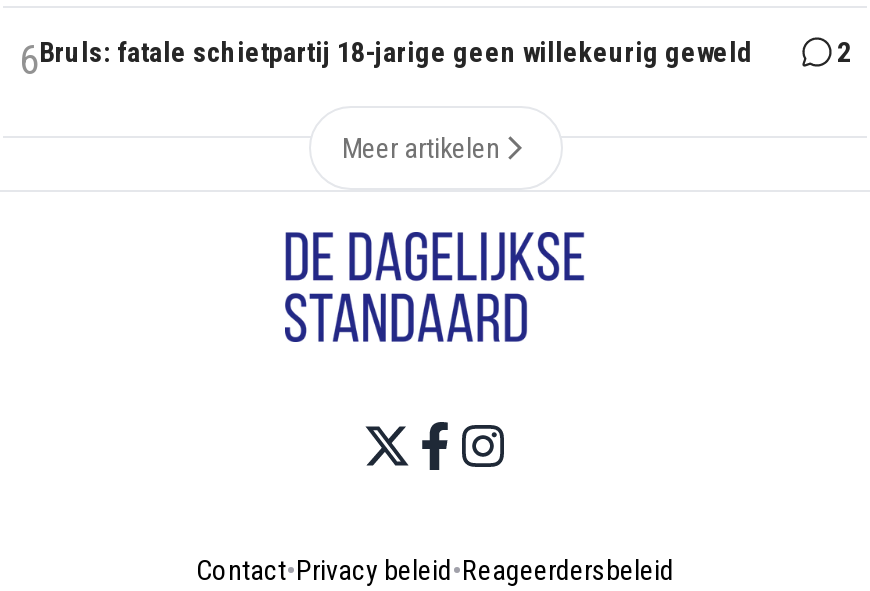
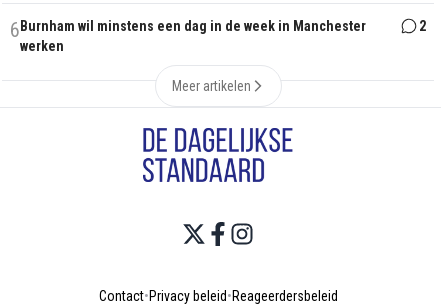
- 6Bruls: fatale schietpartij 18-jarige geen willekeurig geweld
+ 6Burnham wil minstens een dag in de week in Manchester
+ werken
